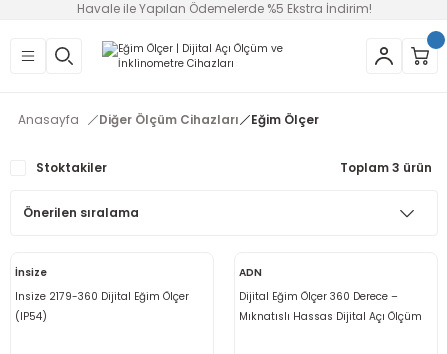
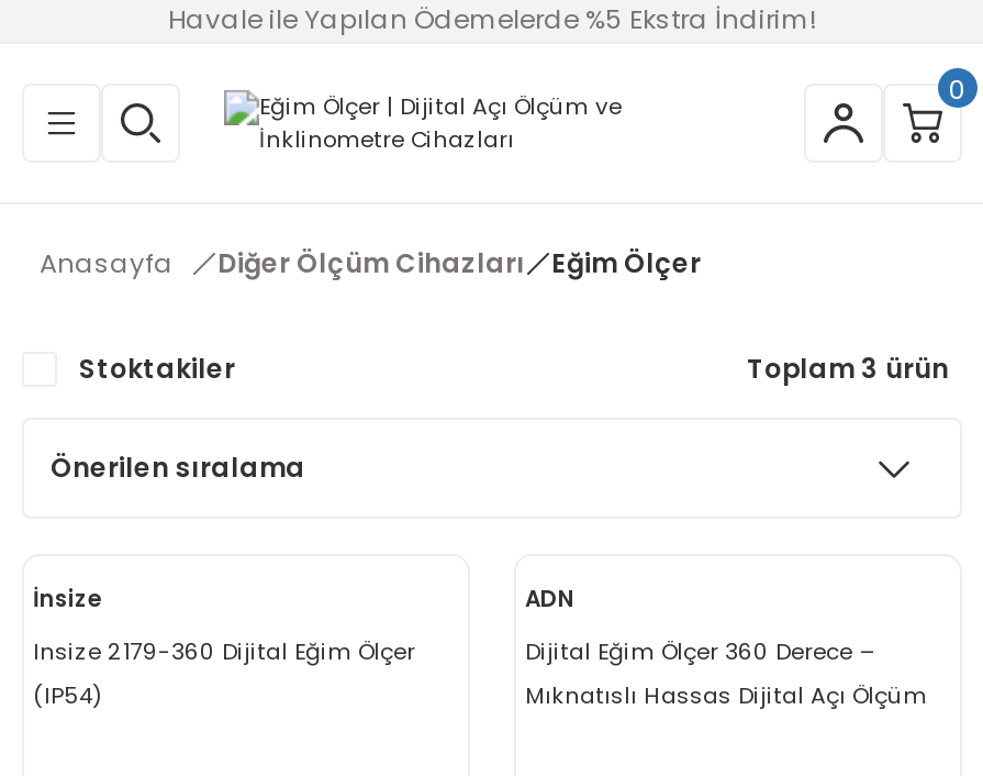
+ 0
